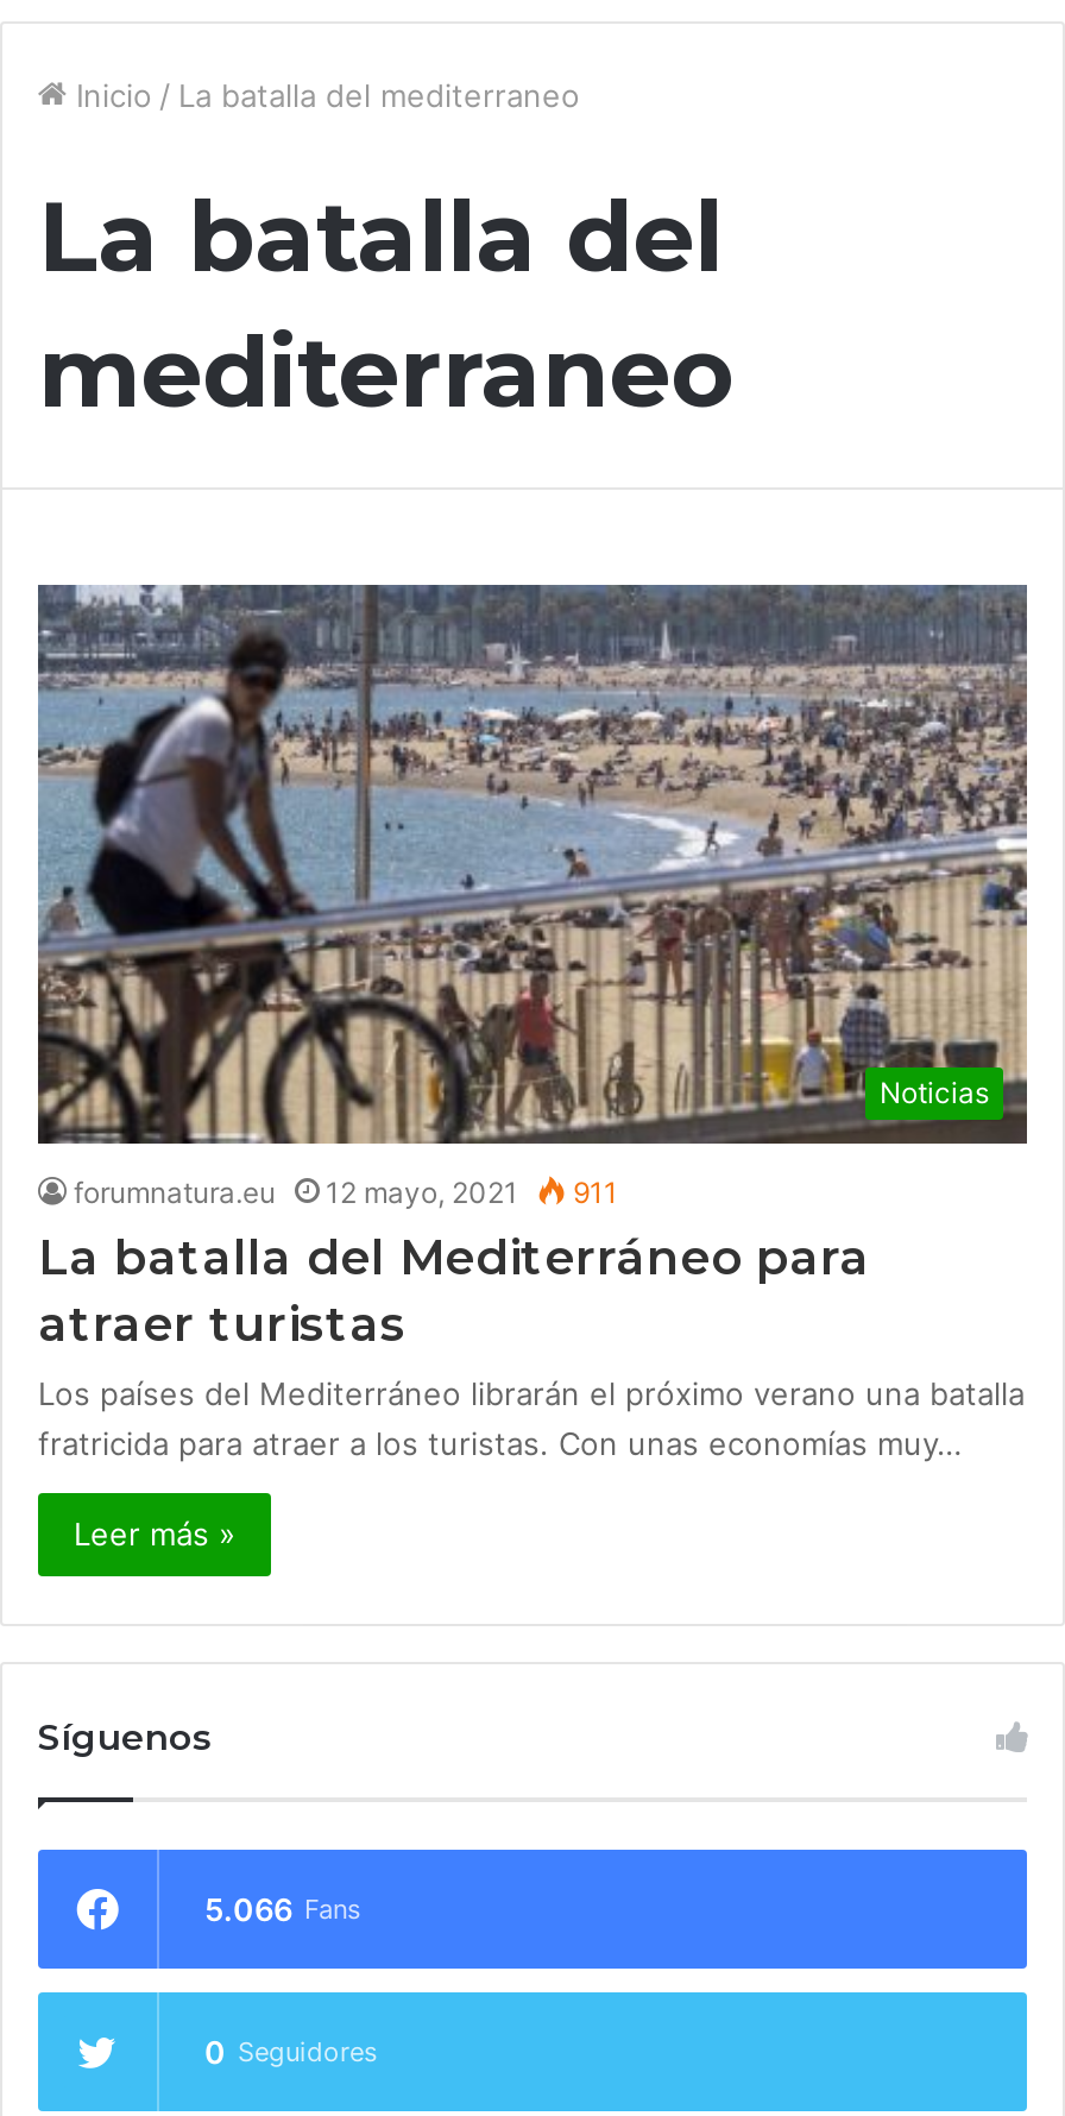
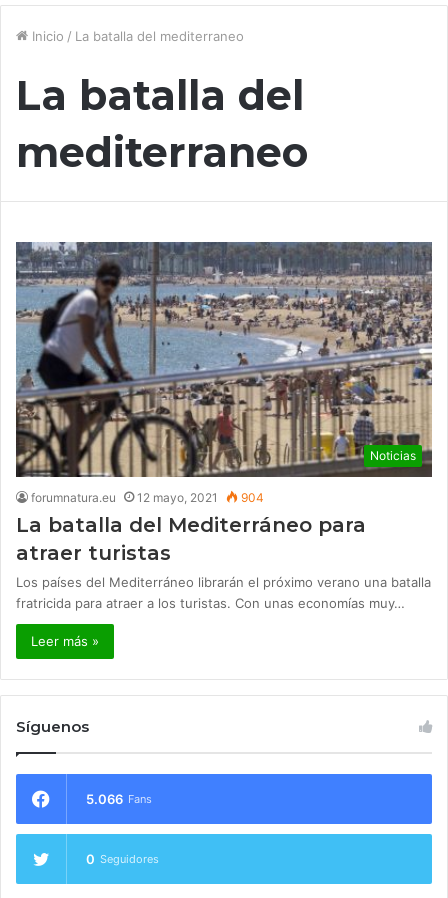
- forumnatura.eu 12 mayo, 2021 911
+ forumnatura.eu 12 mayo, 2021 904
